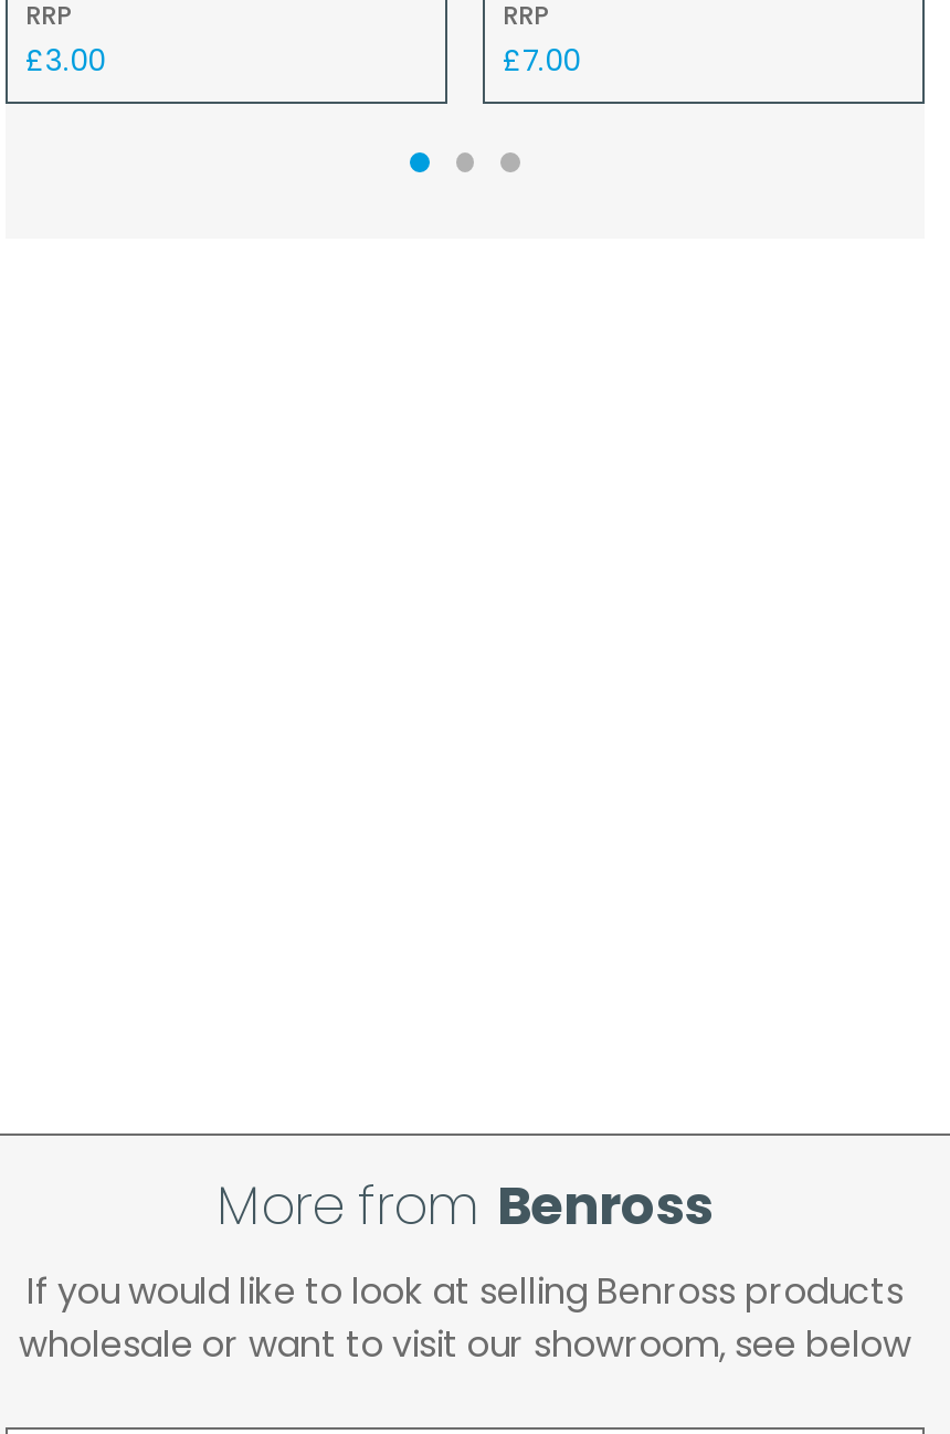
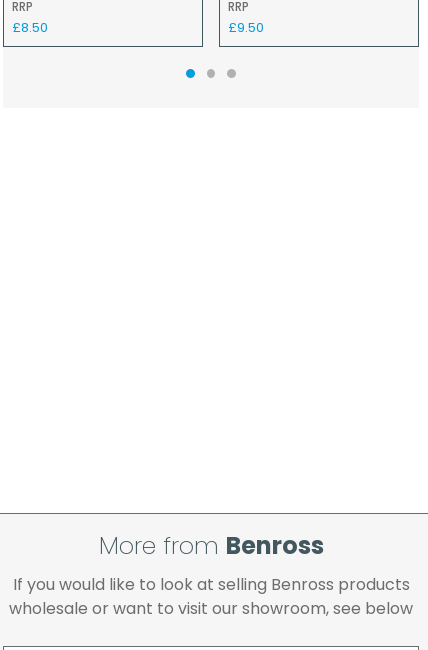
- £3.00
+ £8.50

- £7.00
+ £9.50
